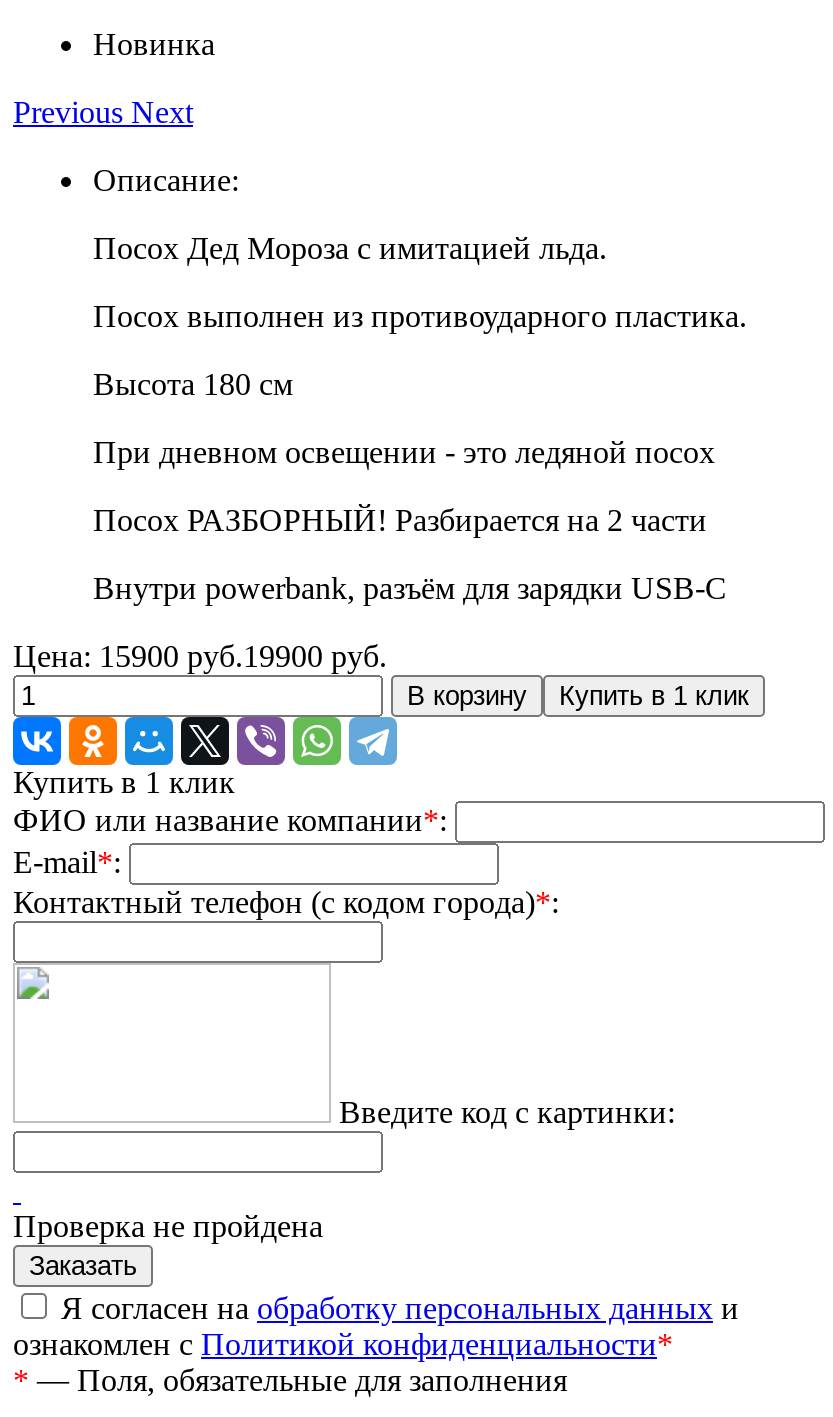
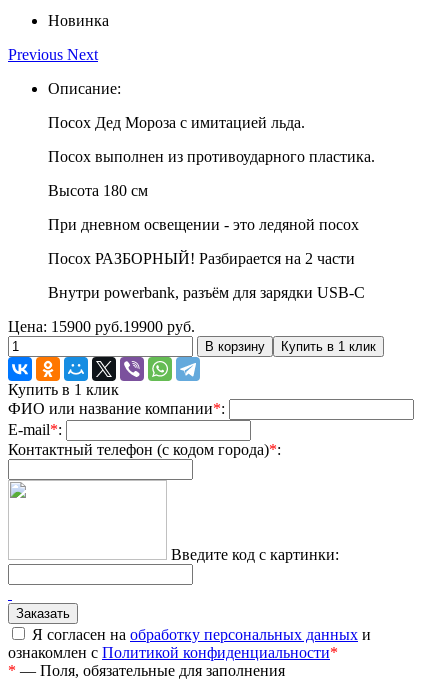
- Проверка не пройдена
